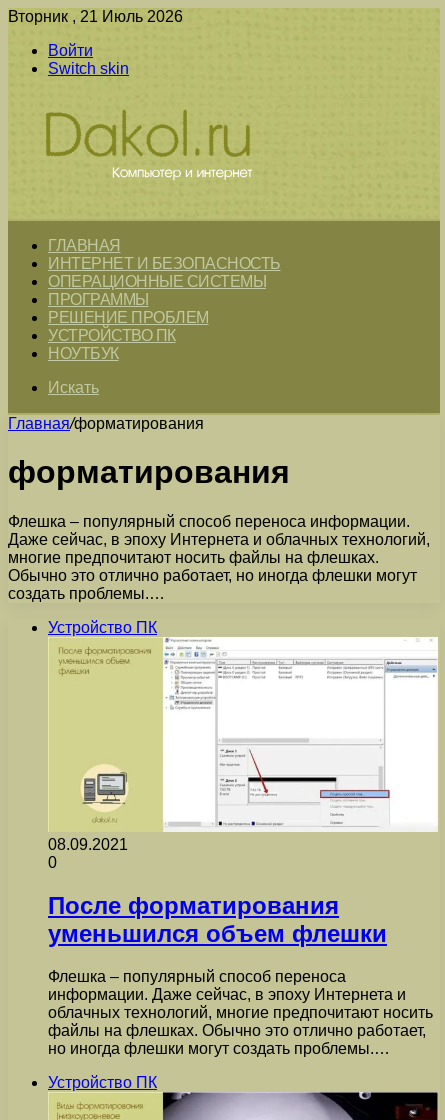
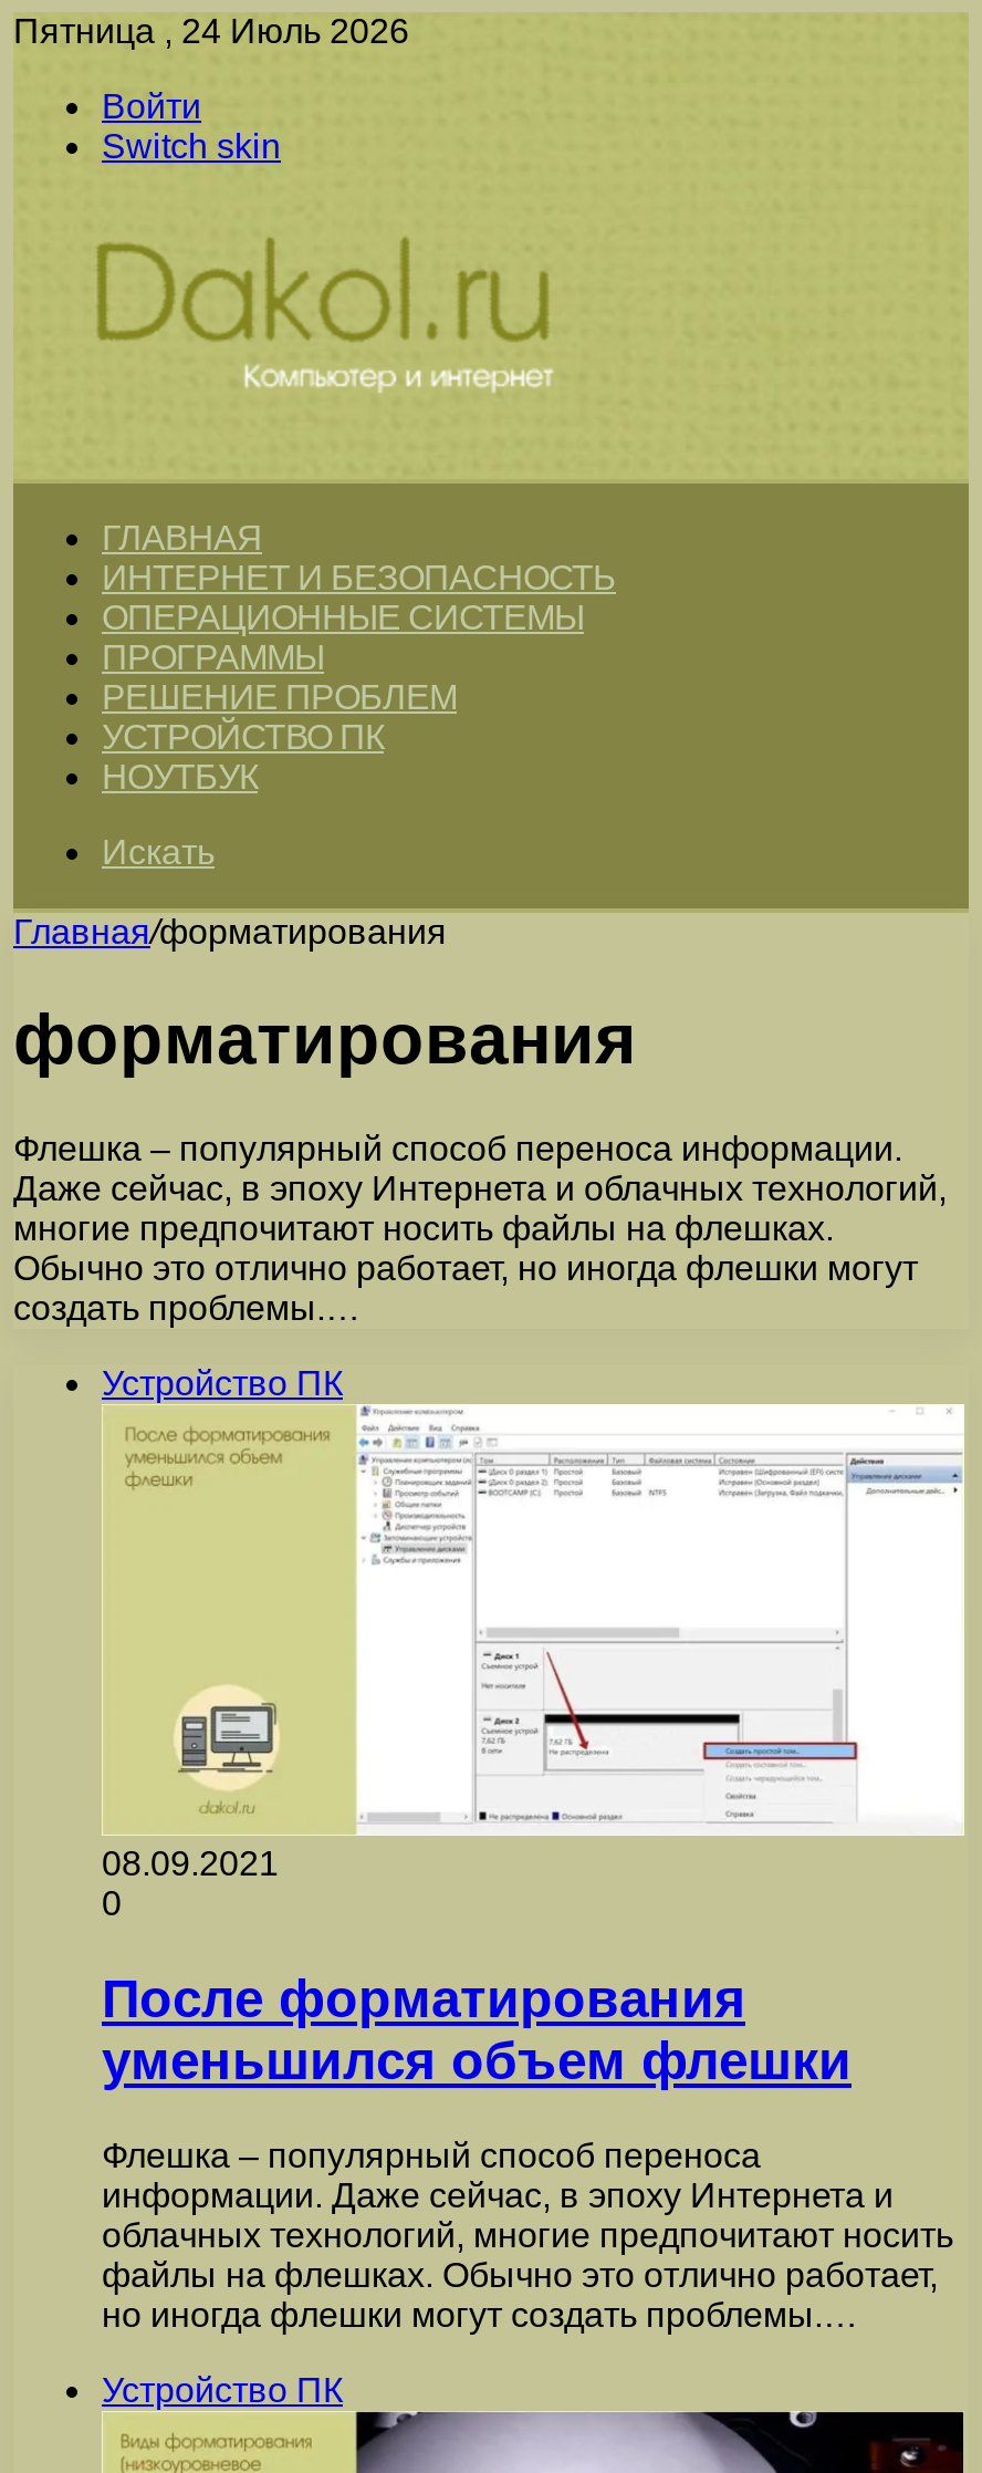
- Вторник , 21 Июль 2026
+ Пятница , 24 Июль 2026
